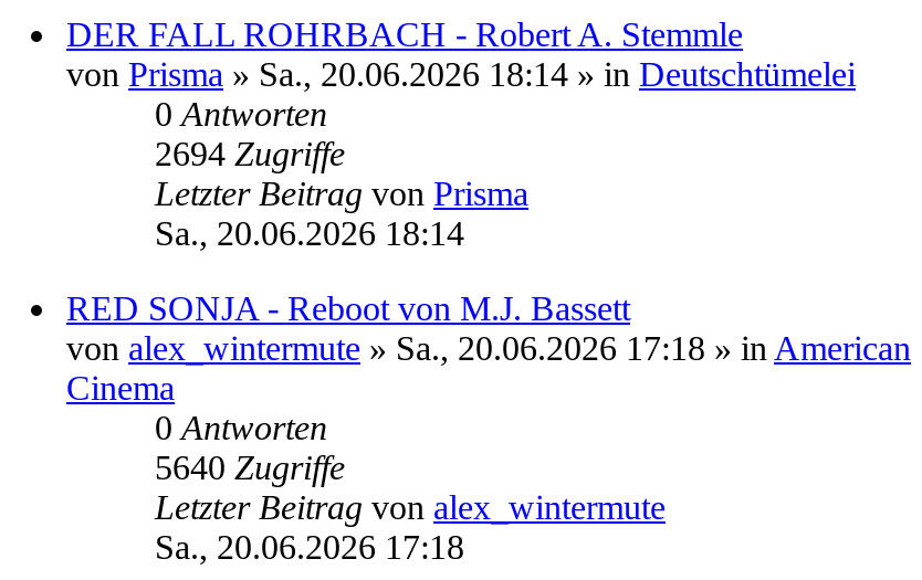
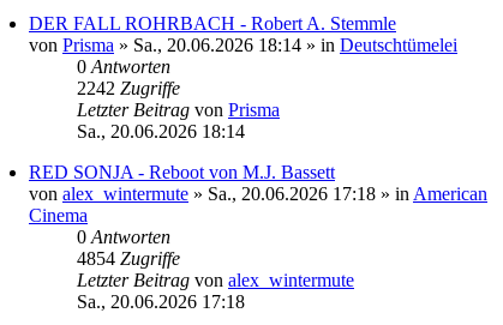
- 2694 Zugriffe
+ 2242 Zugriffe

- 5640 Zugriffe
+ 4854 Zugriffe
